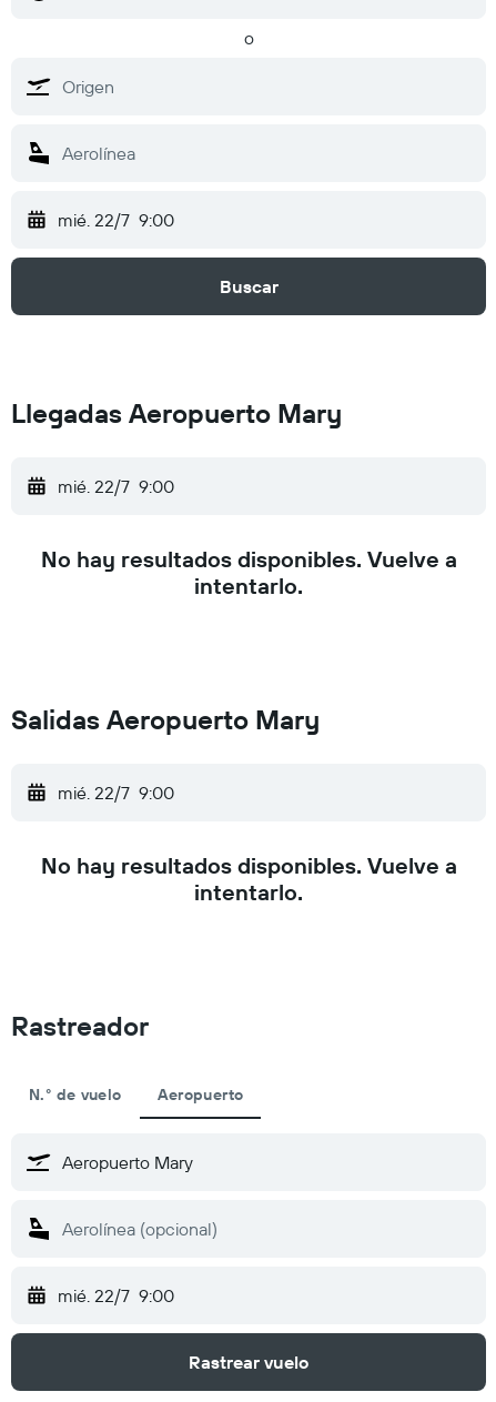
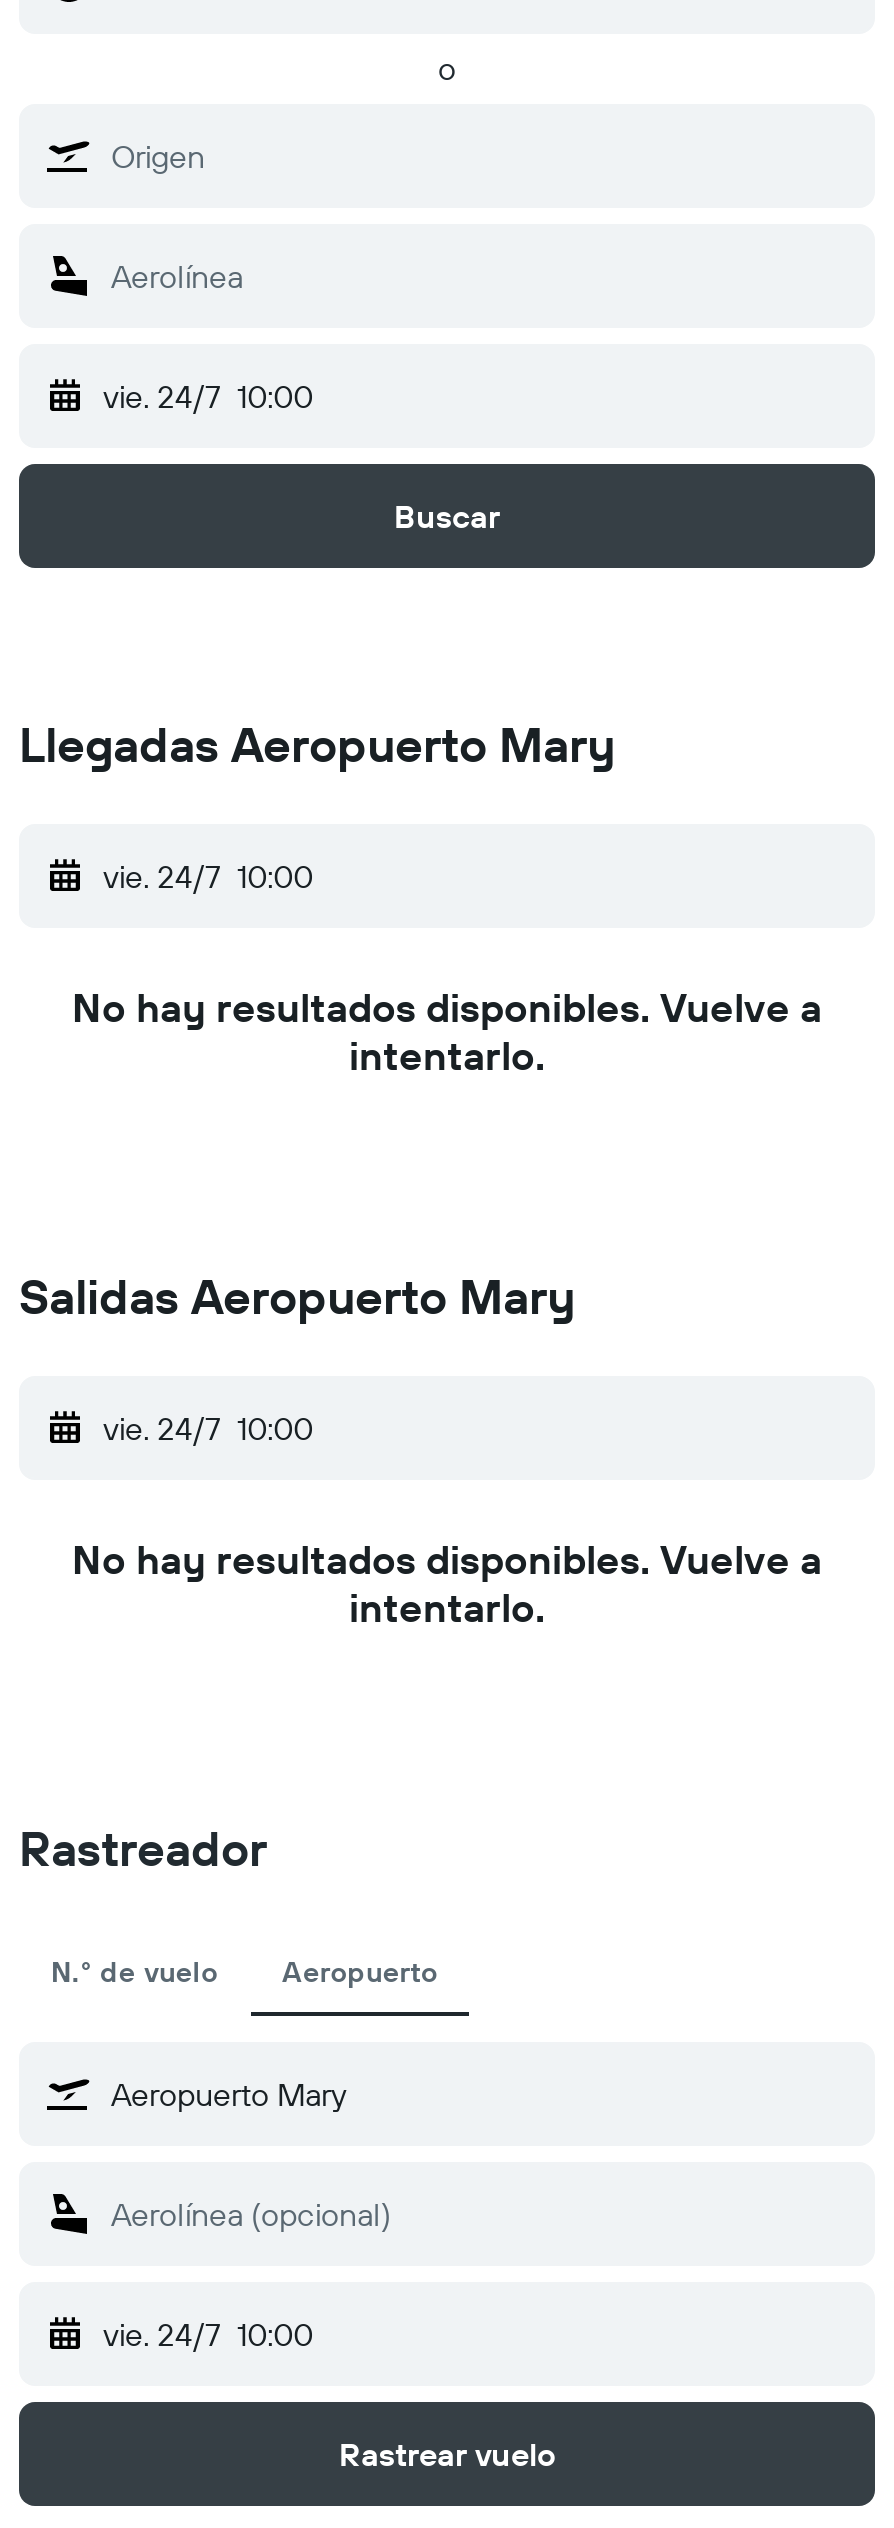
- mié. 22/7 9:00
+ vie. 24/7 10:00

- mié. 22/7 9:00
+ vie. 24/7 10:00

- mié. 22/7 9:00
+ vie. 24/7 10:00

- mié. 22/7 9:00
+ vie. 24/7 10:00
